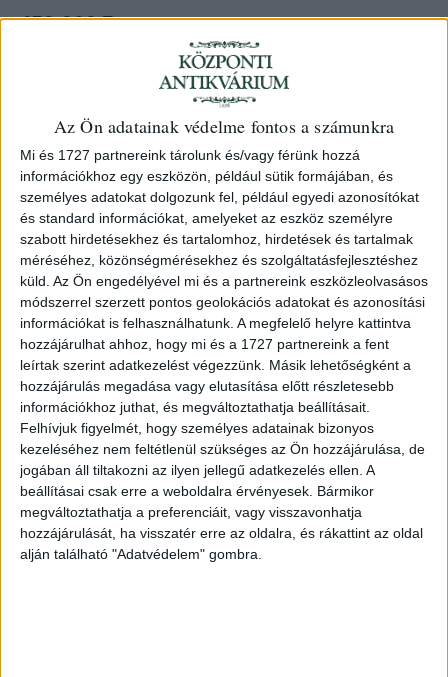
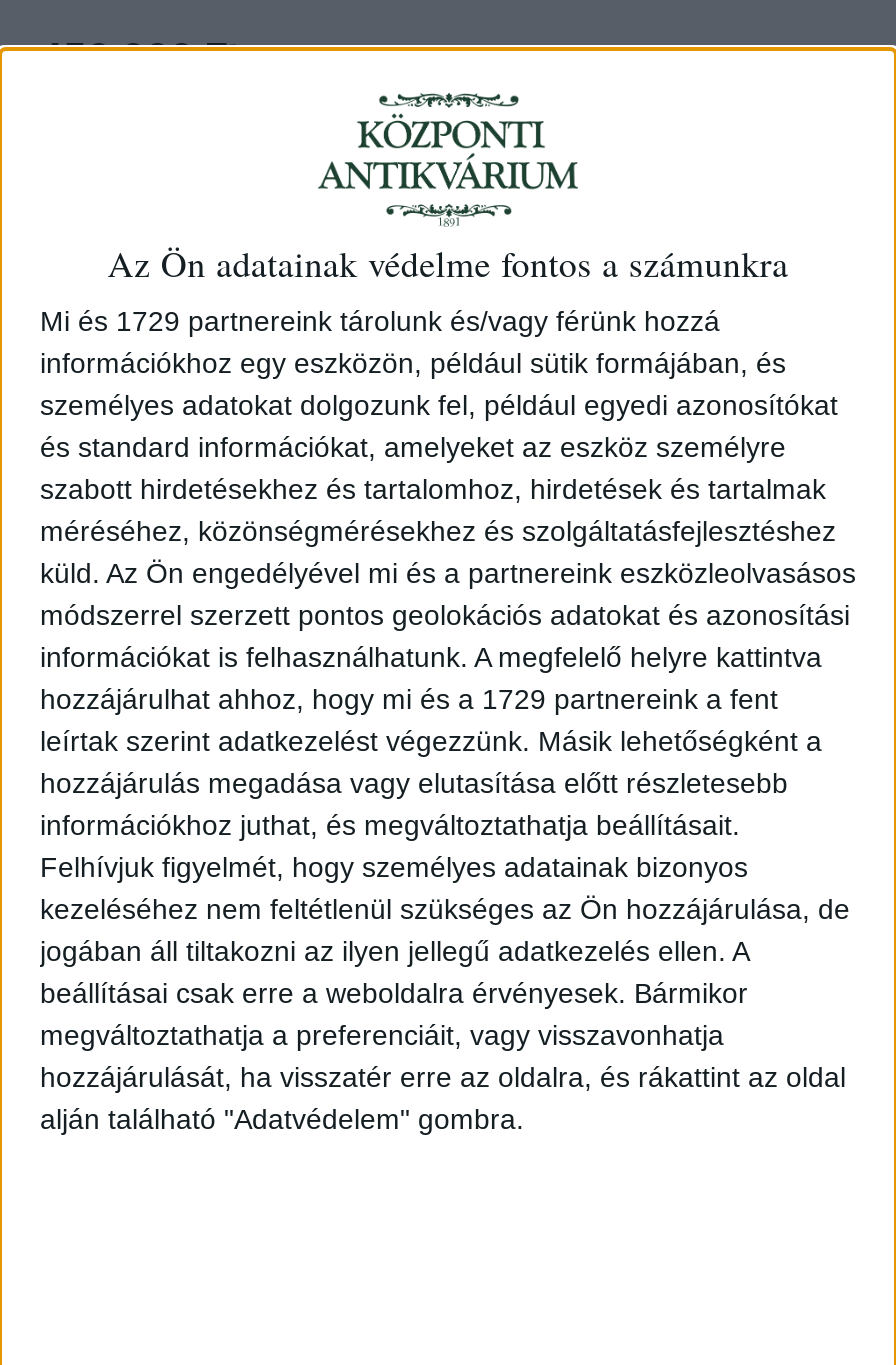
- Mi és 1727 partnereink tárolunk és/vagy férünk hozzá
+ Mi és 1729 partnereink tárolunk és/vagy férünk hozzá

- hozzájárulhat ahhoz, hogy mi és a 1727 partnereink a fent
+ hozzájárulhat ahhoz, hogy mi és a 1729 partnereink a fent
